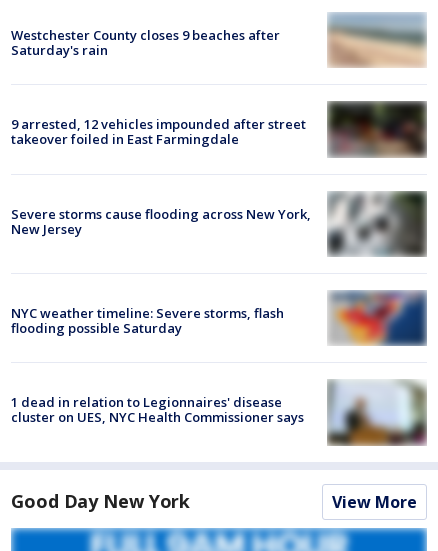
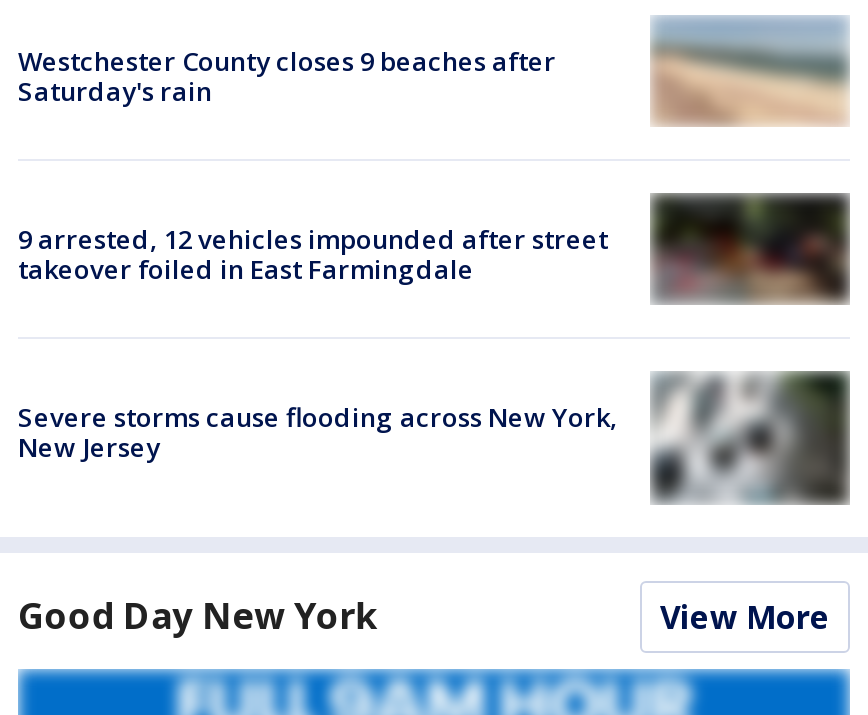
- [image]

- NYC weather timeline: Severe storms, flash
- flooding possible Saturday

- [image]
- 1 dead in relation to Legionnaires' disease
- cluster on UES, NYC Health Commissioner says
